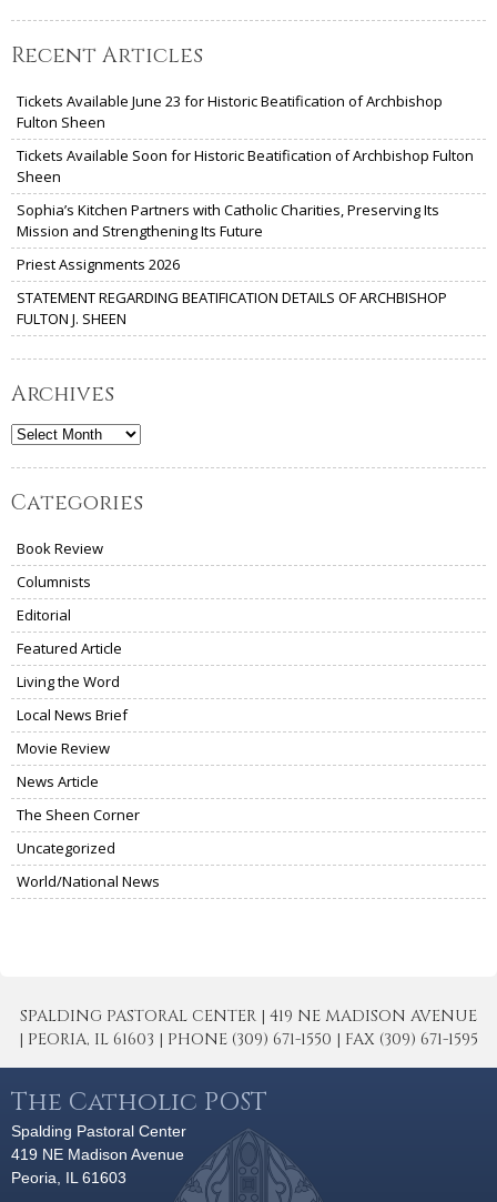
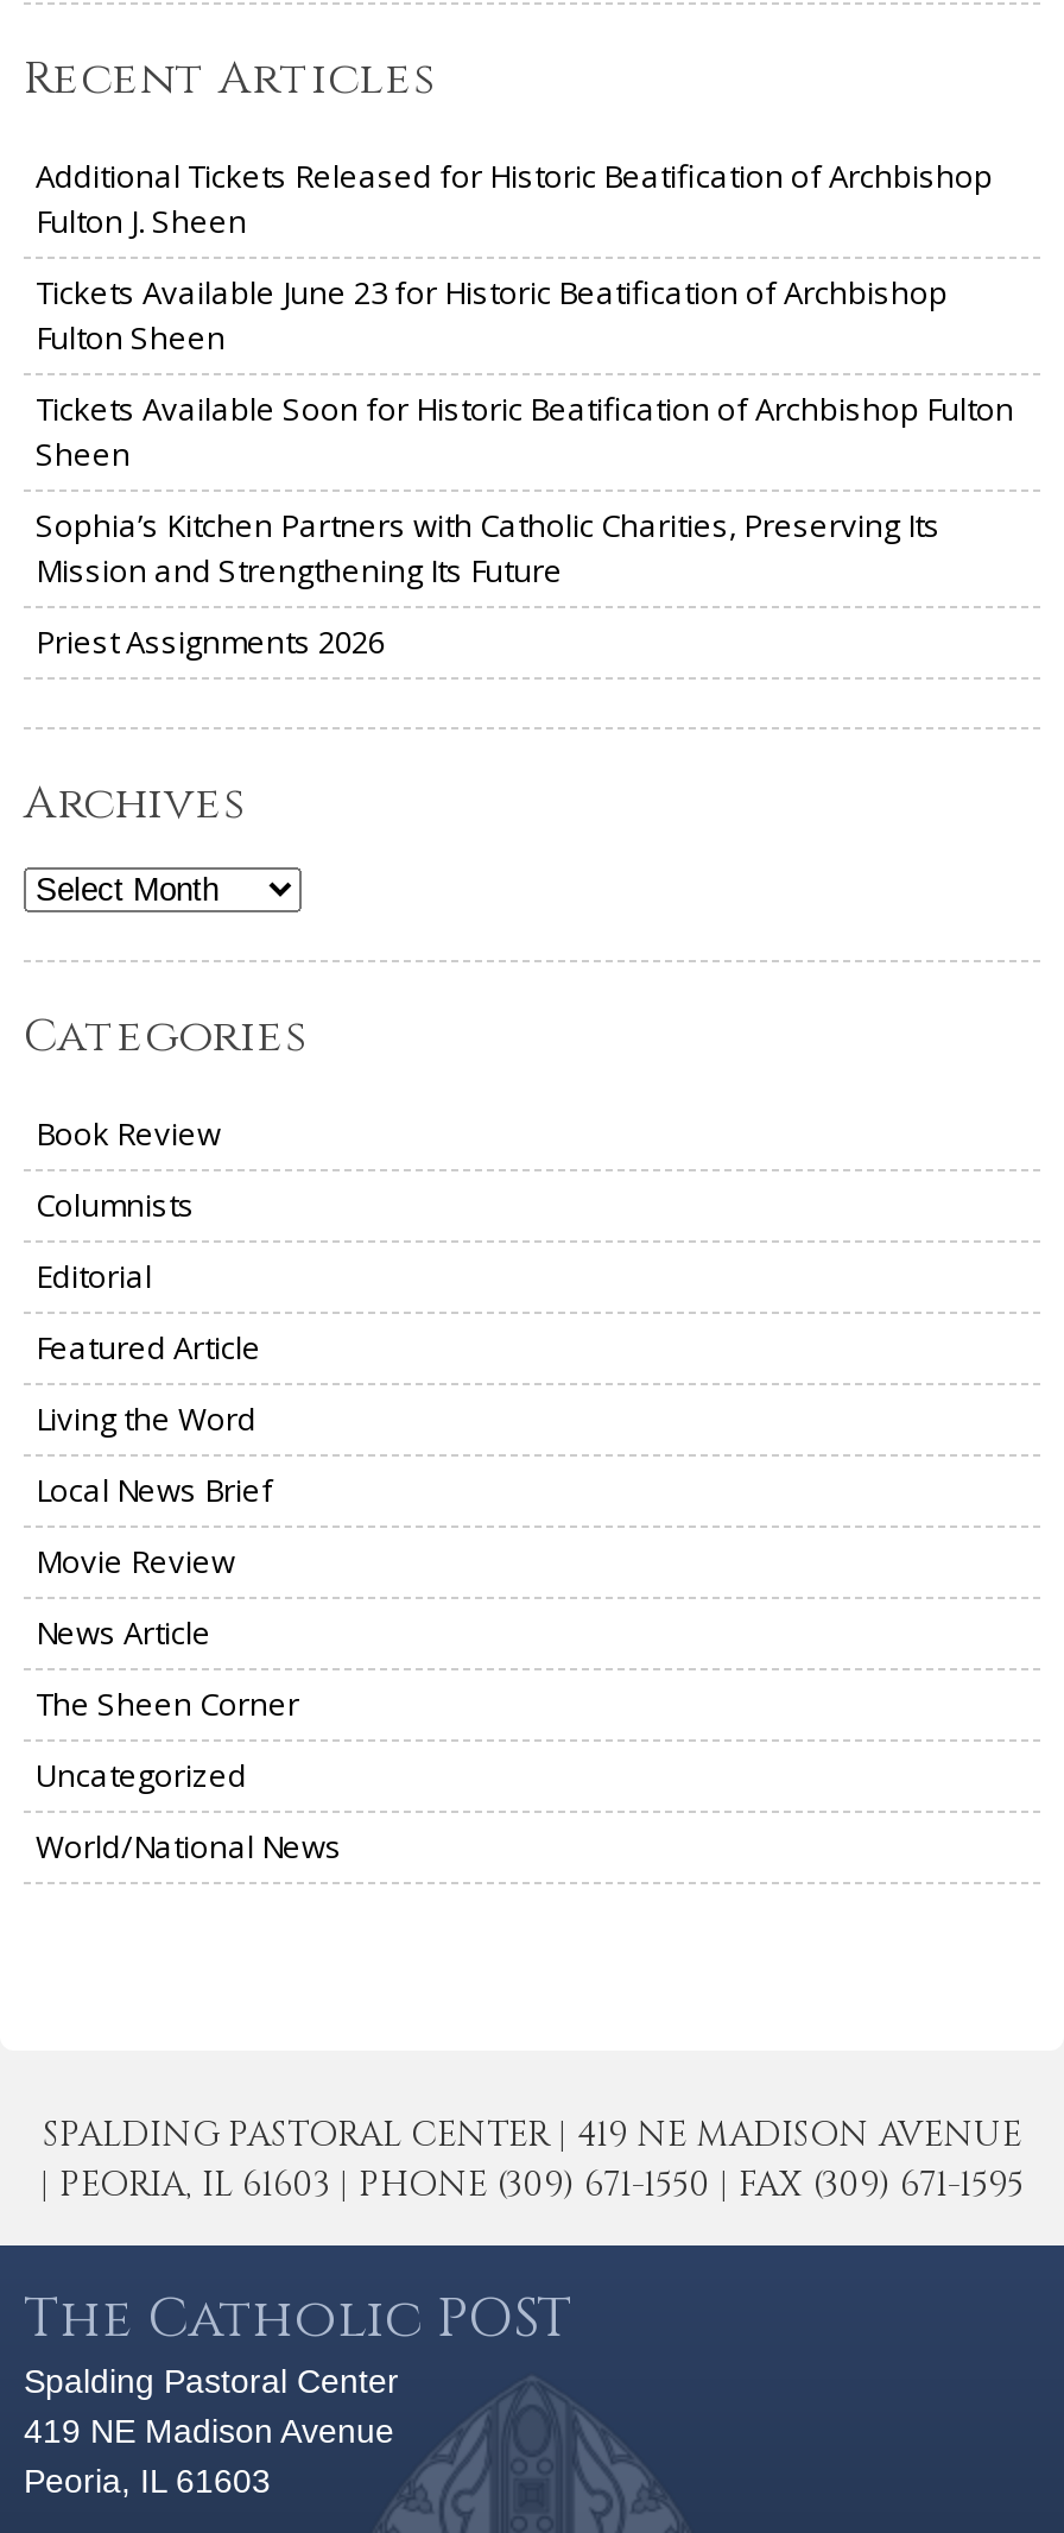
+ Additional Tickets Released for Historic Beatification of Archbishop
+ Fulton J. Sheen

moved down: Tickets Available June 23 for Historic Beatification of Archbishop | Fulton Sheen | Tickets Available Soon for Historic Beatification of Archbishop Fulton | Sheen | Sophia’s Kitchen Partners with Catholic Charities, Preserving Its | Mission and Strengthening Its Future | Priest Assignments 2026

- STATEMENT REGARDING BEATIFICATION DETAILS OF ARCHBISHOP
- FULTON J. SHEEN
